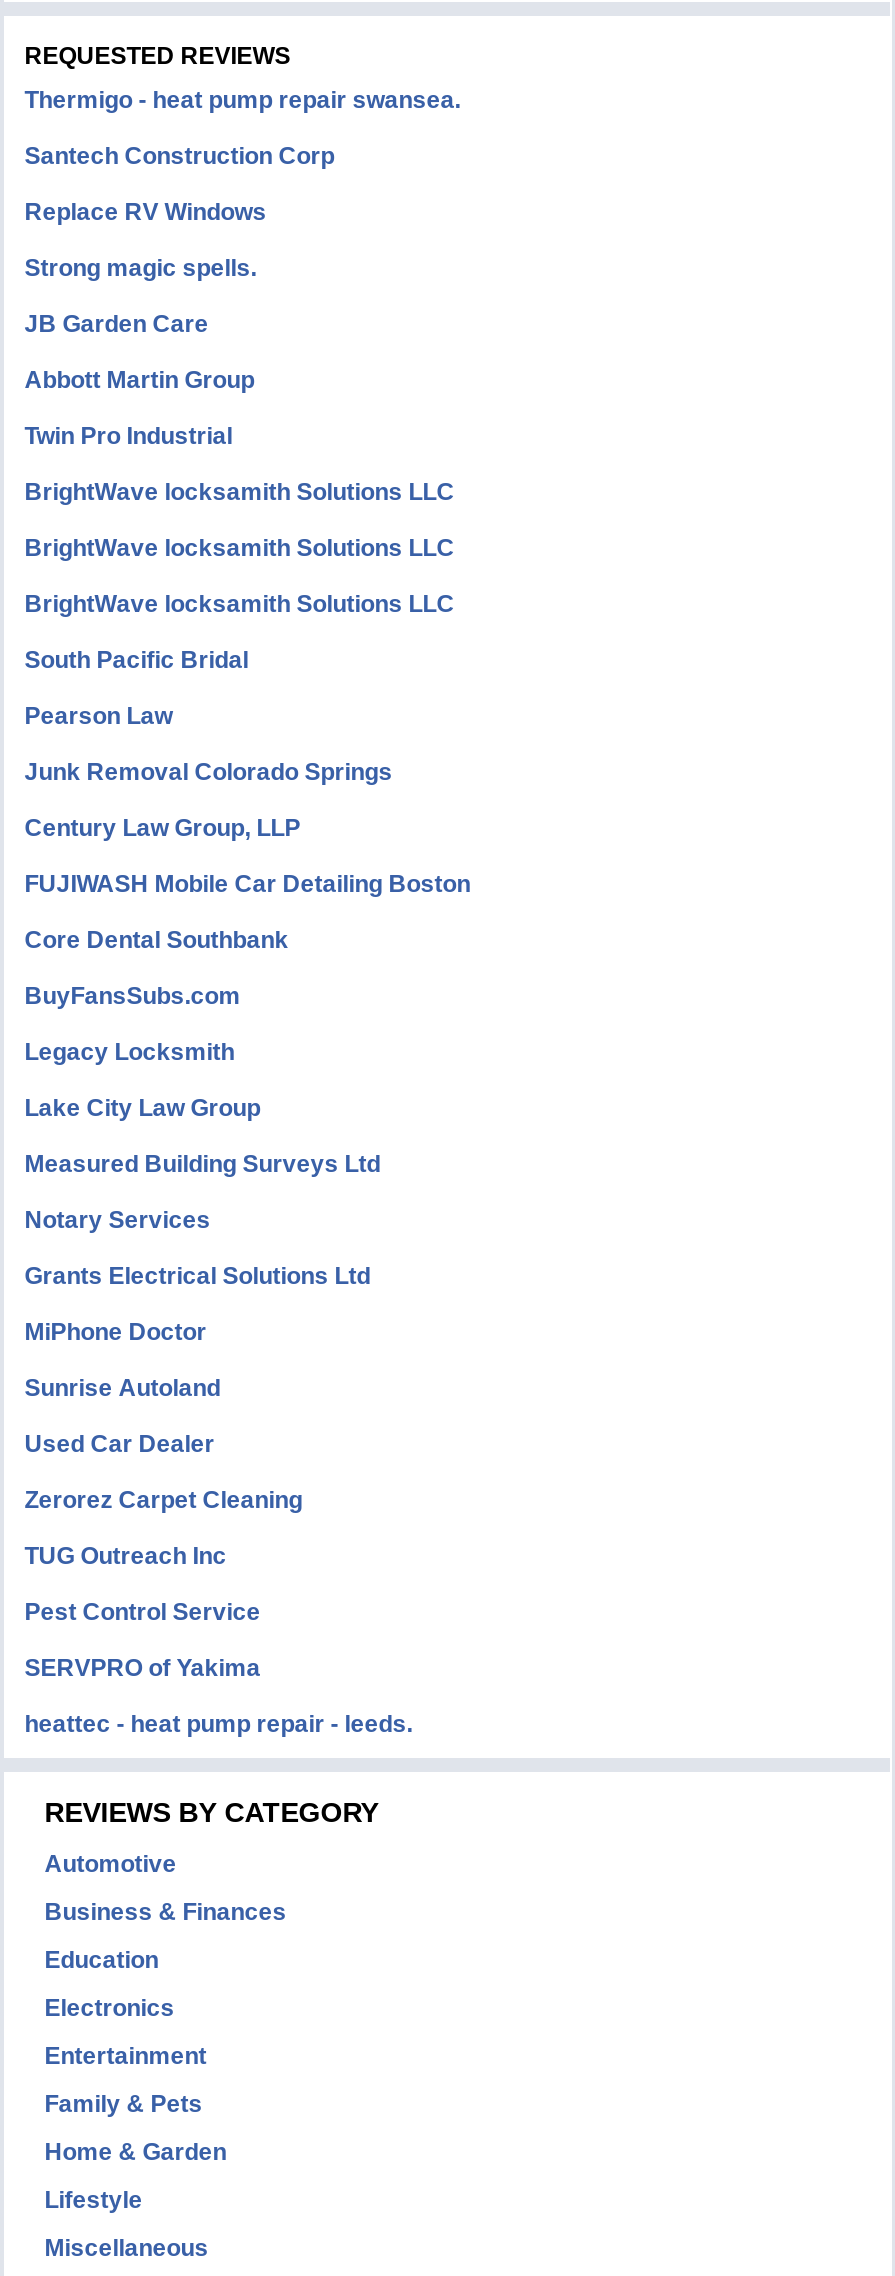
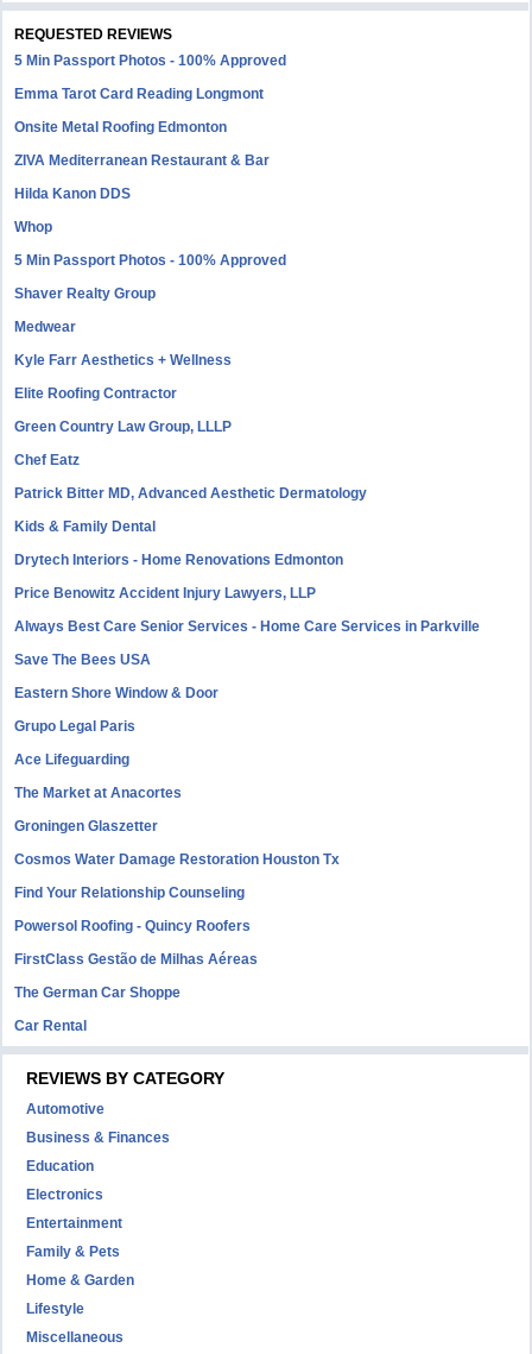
- Thermigo - heat pump repair swansea.
+ 5 Min Passport Photos - 100% Approved

- Santech Construction Corp
+ Emma Tarot Card Reading Longmont

- Replace RV Windows
+ Onsite Metal Roofing Edmonton

- Strong magic spells.
+ ZIVA Mediterranean Restaurant & Bar

- JB Garden Care
+ Hilda Kanon DDS

- Abbott Martin Group
+ Whop

- Twin Pro Industrial
+ 5 Min Passport Photos - 100% Approved

- BrightWave locksamith Solutions LLC
+ Shaver Realty Group

- BrightWave locksamith Solutions LLC
+ Medwear

- BrightWave locksamith Solutions LLC
+ Kyle Farr Aesthetics + Wellness

- South Pacific Bridal
+ Elite Roofing Contractor

- Pearson Law
+ Green Country Law Group, LLLP

- Junk Removal Colorado Springs
+ Chef Eatz

- Century Law Group, LLP
+ Patrick Bitter MD, Advanced Aesthetic Dermatology

- FUJIWASH Mobile Car Detailing Boston
+ Kids & Family Dental

- Core Dental Southbank
+ Drytech Interiors - Home Renovations Edmonton

- BuyFansSubs.com
+ Price Benowitz Accident Injury Lawyers, LLP

- Legacy Locksmith
+ Always Best Care Senior Services - Home Care Services in Parkville

- Lake City Law Group
+ Save The Bees USA

- Measured Building Surveys Ltd
+ Eastern Shore Window & Door

- Notary Services
+ Grupo Legal Paris

- Grants Electrical Solutions Ltd
+ Ace Lifeguarding

- MiPhone Doctor
+ The Market at Anacortes

- Sunrise Autoland
+ Groningen Glaszetter

- Used Car Dealer
+ Cosmos Water Damage Restoration Houston Tx

- Zerorez Carpet Cleaning
+ Find Your Relationship Counseling

- TUG Outreach Inc
+ Powersol Roofing - Quincy Roofers

- Pest Control Service
+ FirstClass Gestão de Milhas Aéreas

- SERVPRO of Yakima
+ The German Car Shoppe

- heattec - heat pump repair - leeds.
+ Car Rental
